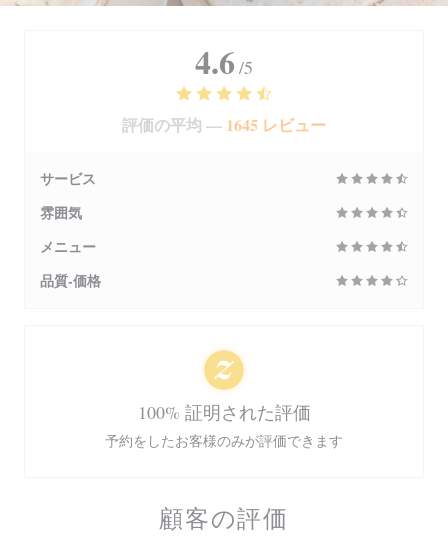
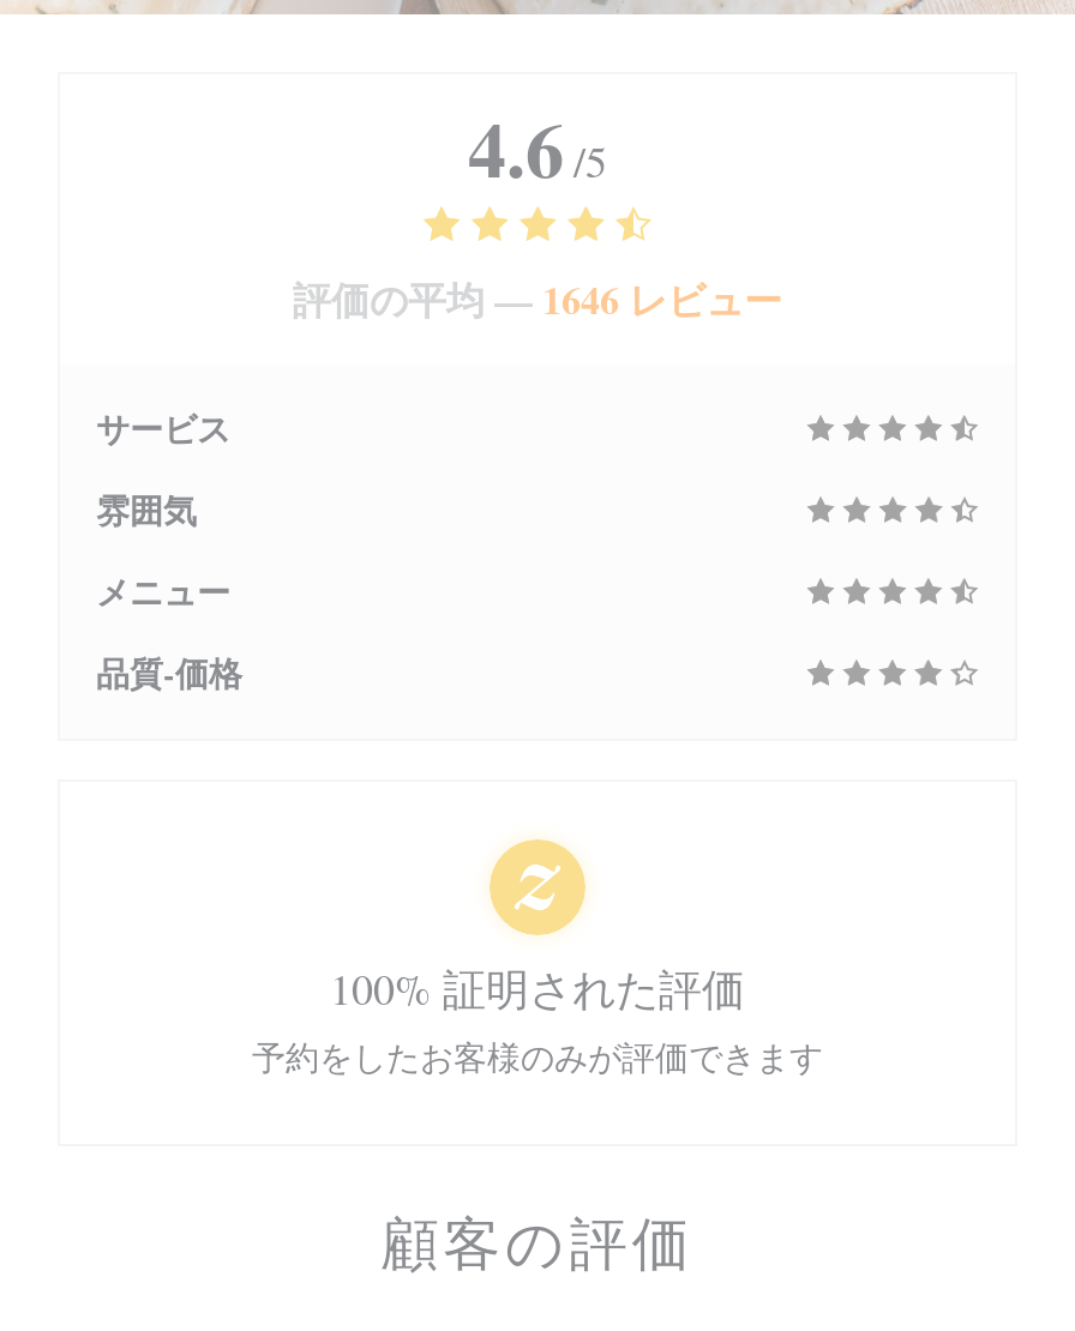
- 評価の平均 — 1645 レビュー
+ 評価の平均 — 1646 レビュー
